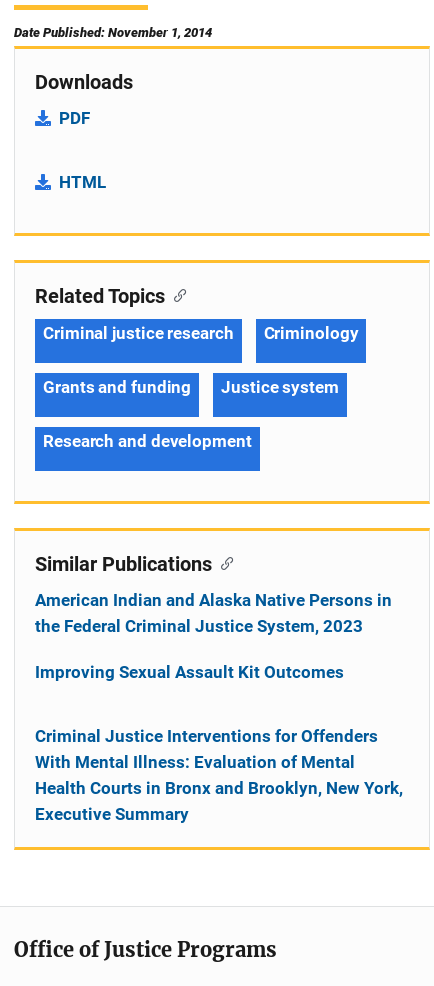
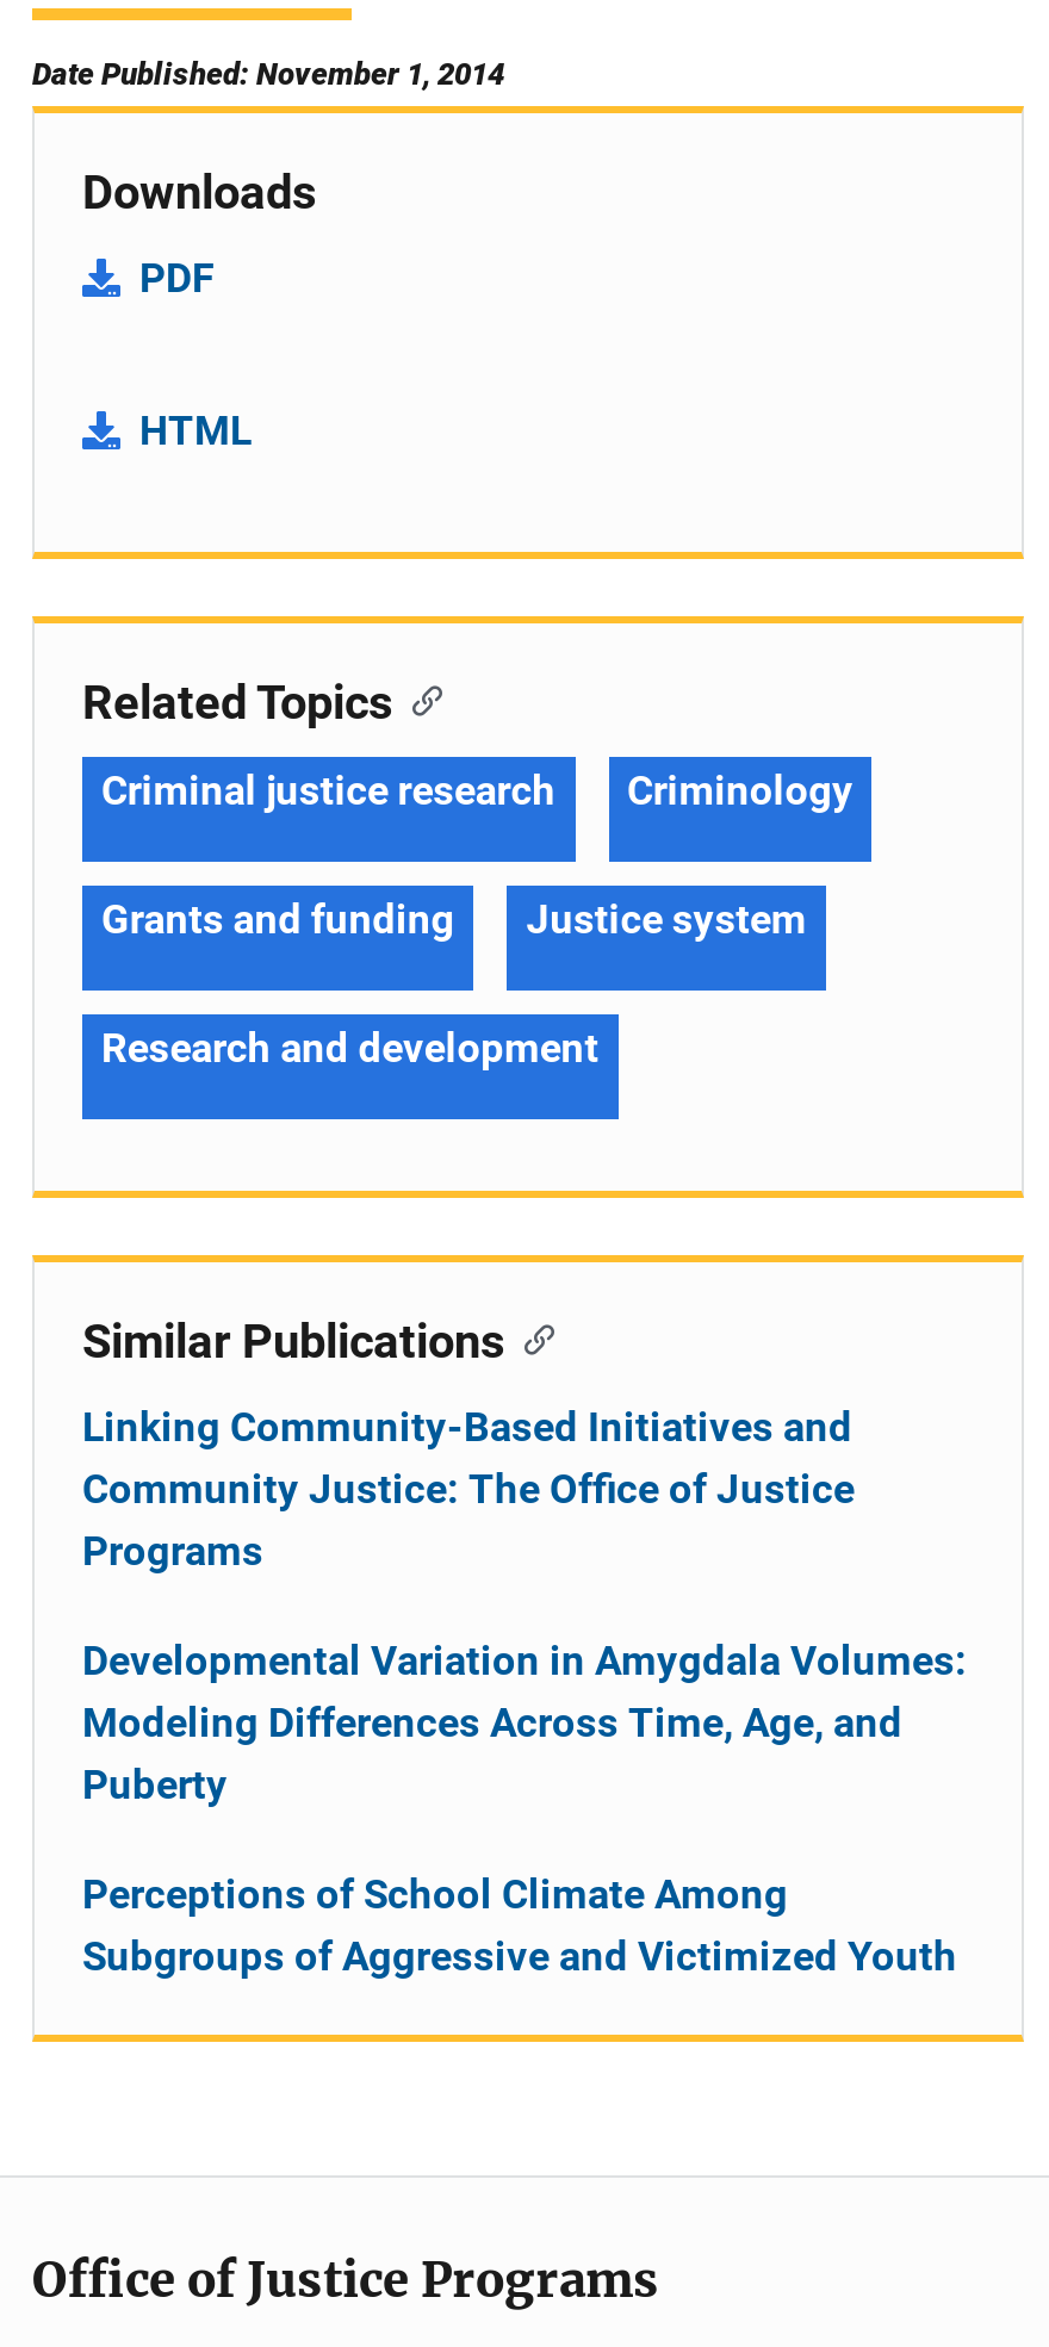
- American Indian and Alaska Native Persons in
- the Federal Criminal Justice System, 2023
+ Linking Community-Based Initiatives and
+ Community Justice: The Office of Justice
+ Programs

- Improving Sexual Assault Kit Outcomes
+ Developmental Variation in Amygdala Volumes:
+ Modeling Differences Across Time, Age, and
+ Puberty

- Criminal Justice Interventions for Offenders
- With Mental Illness: Evaluation of Mental
- Health Courts in Bronx and Brooklyn, New York,
- Executive Summary
+ Perceptions of School Climate Among
+ Subgroups of Aggressive and Victimized Youth
